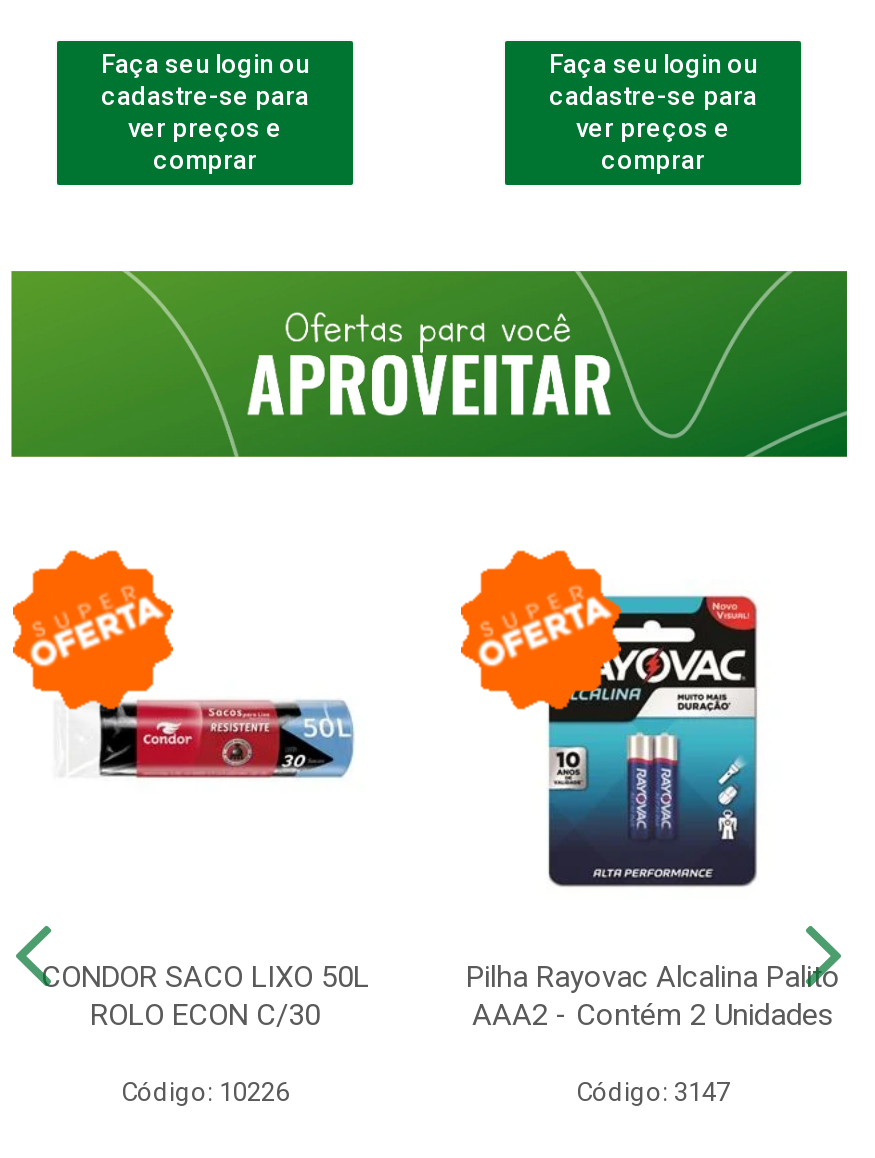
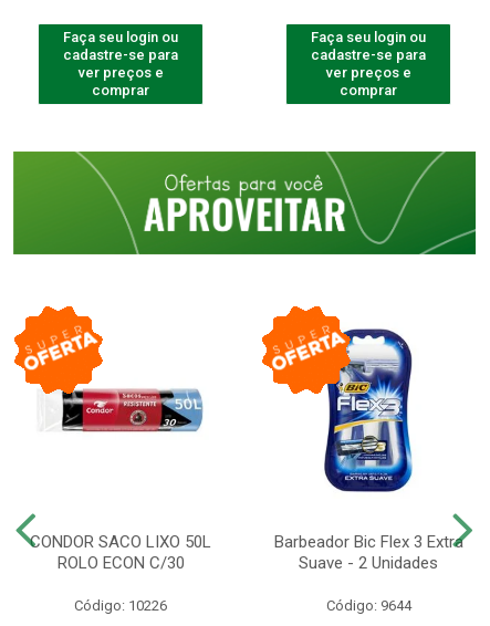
- [image]
- Pilha Rayovac Alcalina Palito
- AAA2 - Contém 2 Unidades
+ [image]
+ Barbeador Bic Flex 3 Extra
+ Suave - 2 Unidades

- Código: 3147
+ Código: 9644
